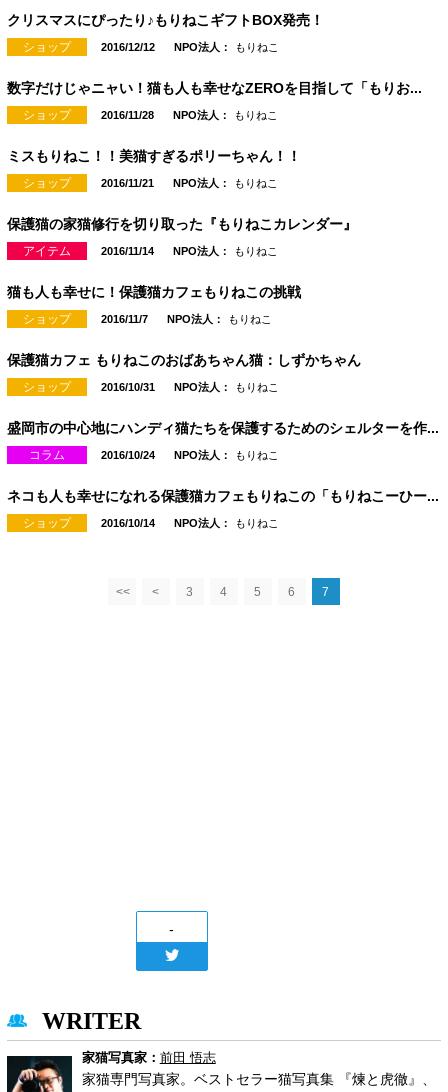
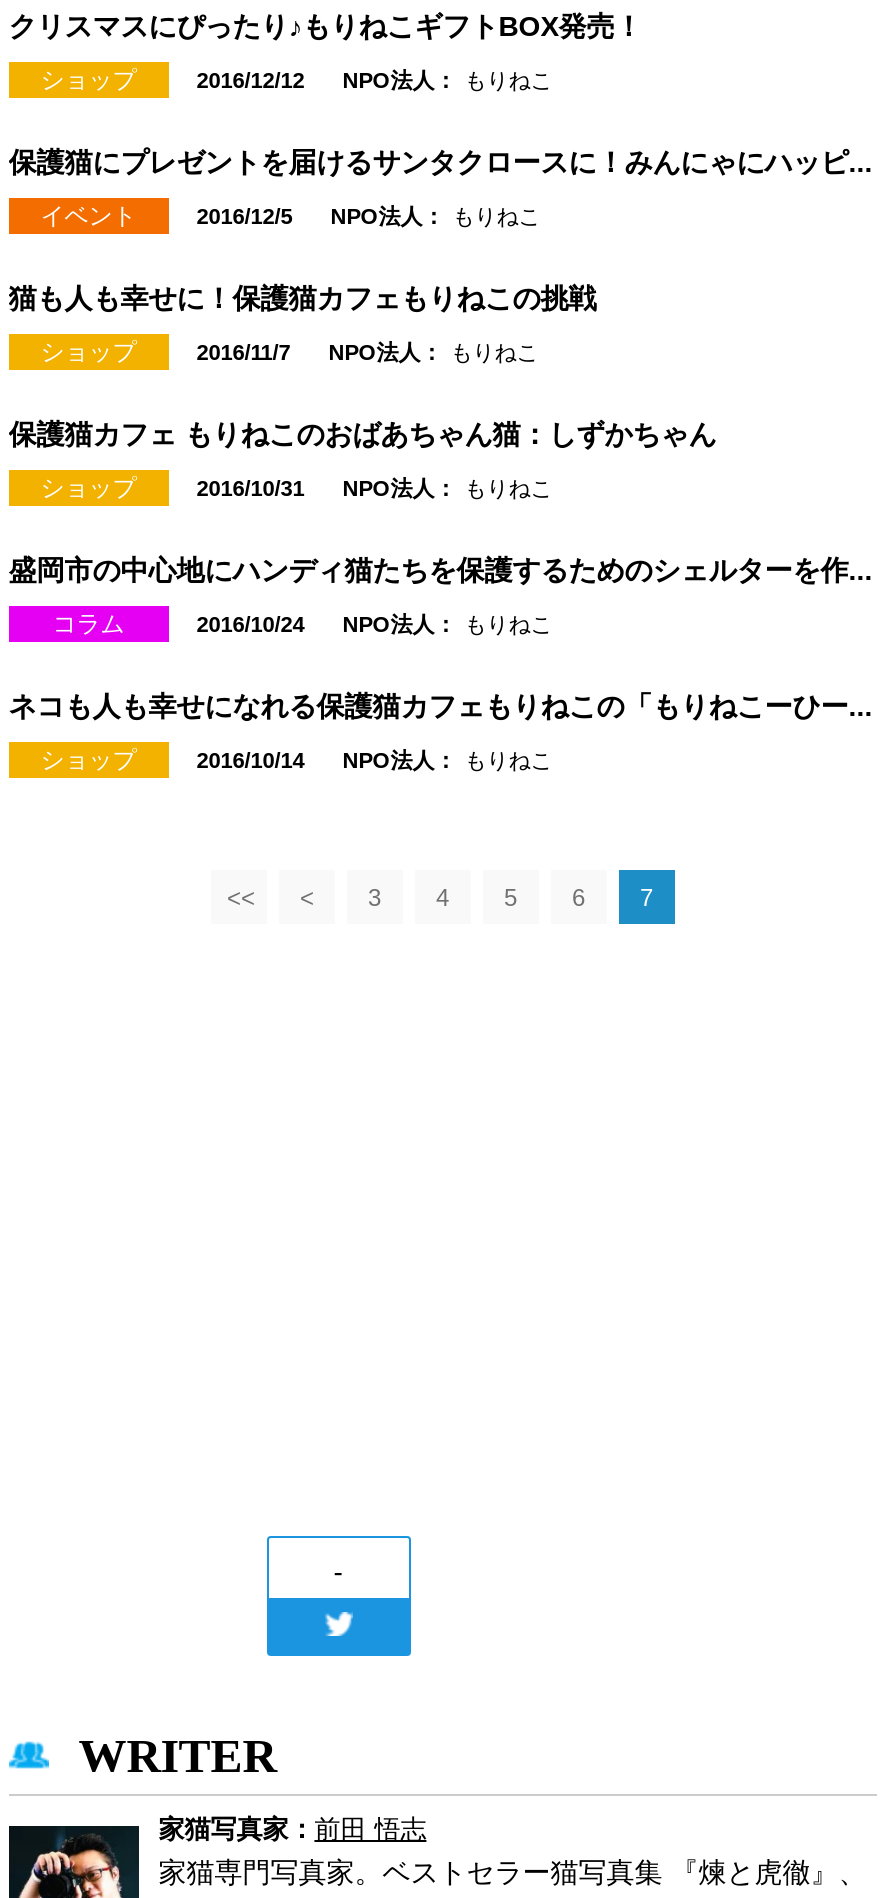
- 数字だけじゃニャい！猫も人も幸せなZEROを目指して「もりお...
- ショップ
- 2016/11/28
- NPO法人： もりねこ
- ミスもりねこ！！美猫すぎるポリーちゃん！！
- ショップ
- 2016/11/21
- NPO法人： もりねこ
- 保護猫の家猫修行を切り取った『もりねこカレンダー』
- アイテム
- 2016/11/14
+ 保護猫にプレゼントを届けるサンタクロースに！みんにゃにハッピ...
+ イベント
+ 2016/12/5
